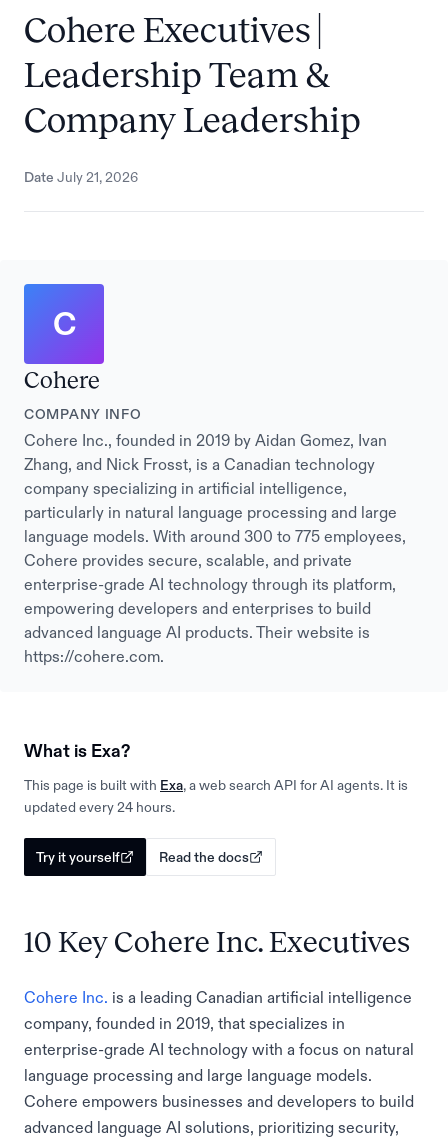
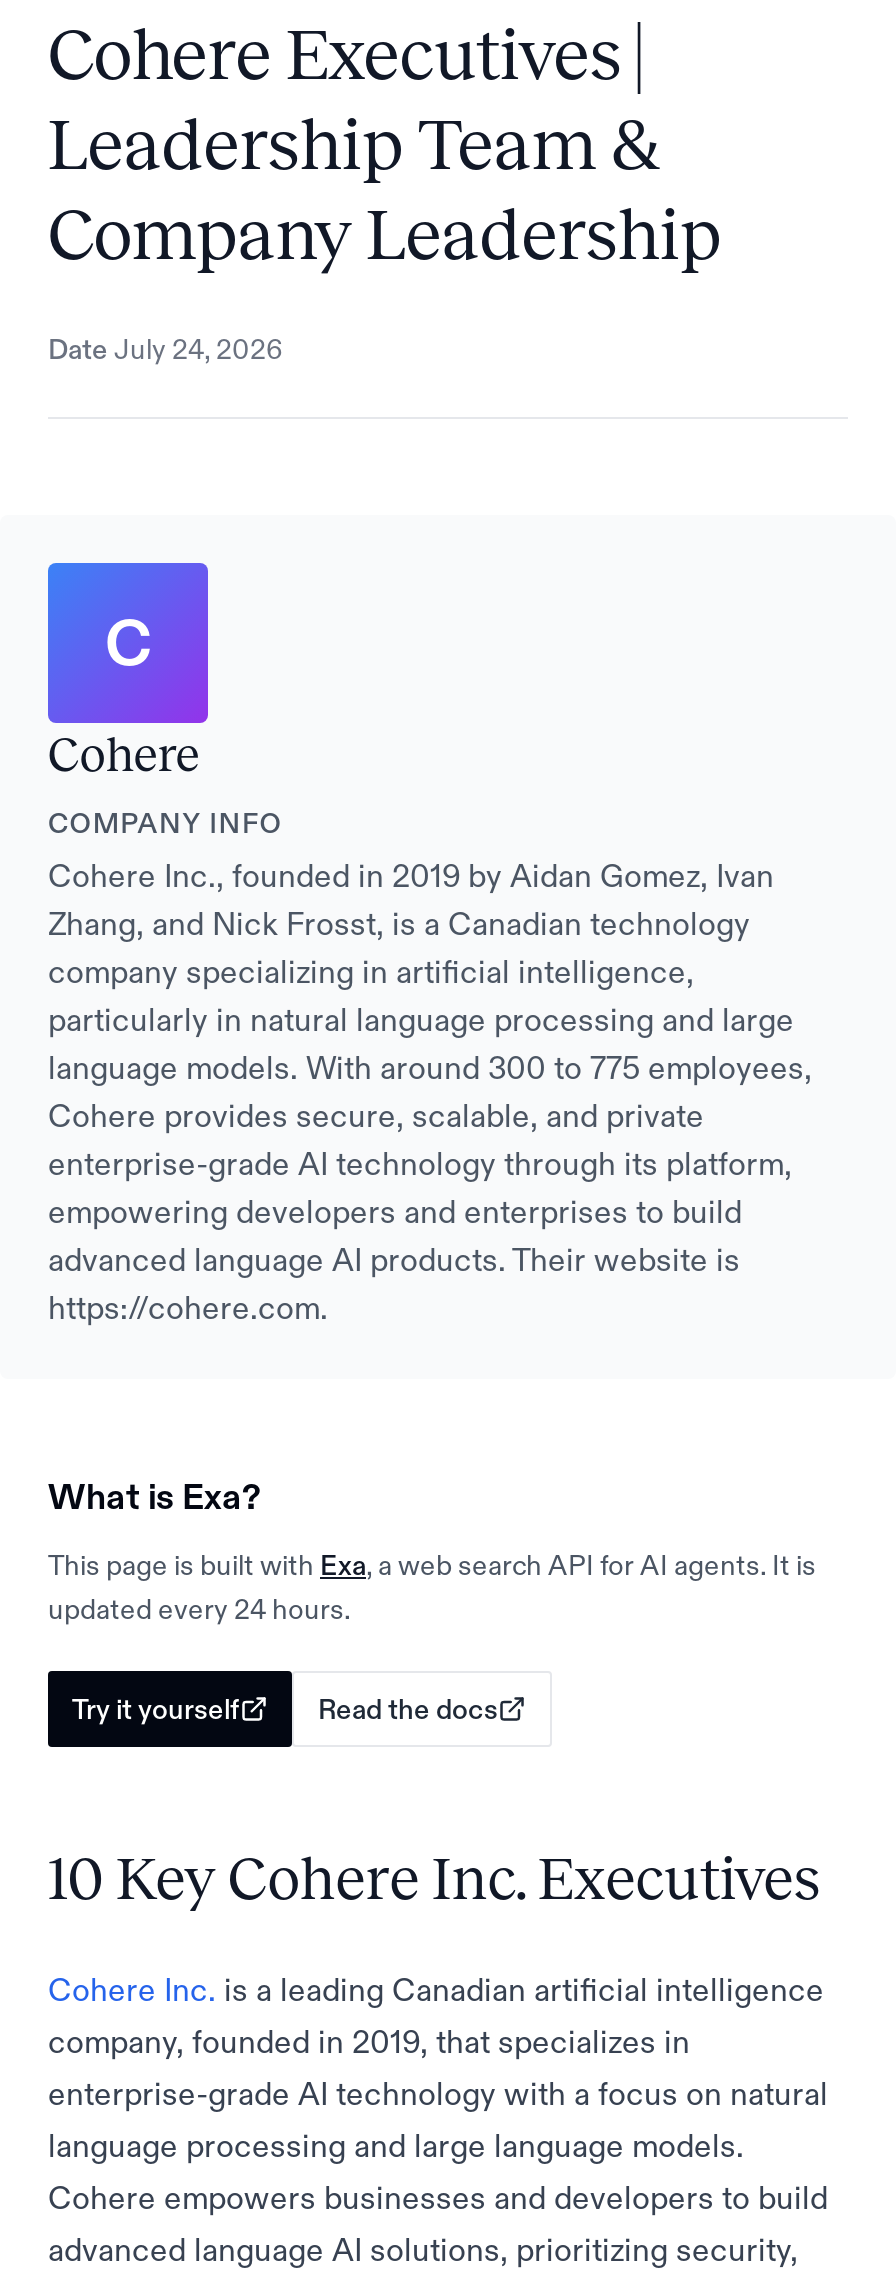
- Date July 21, 2026
+ Date July 24, 2026
